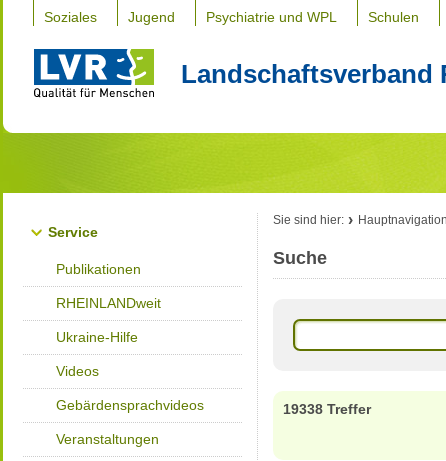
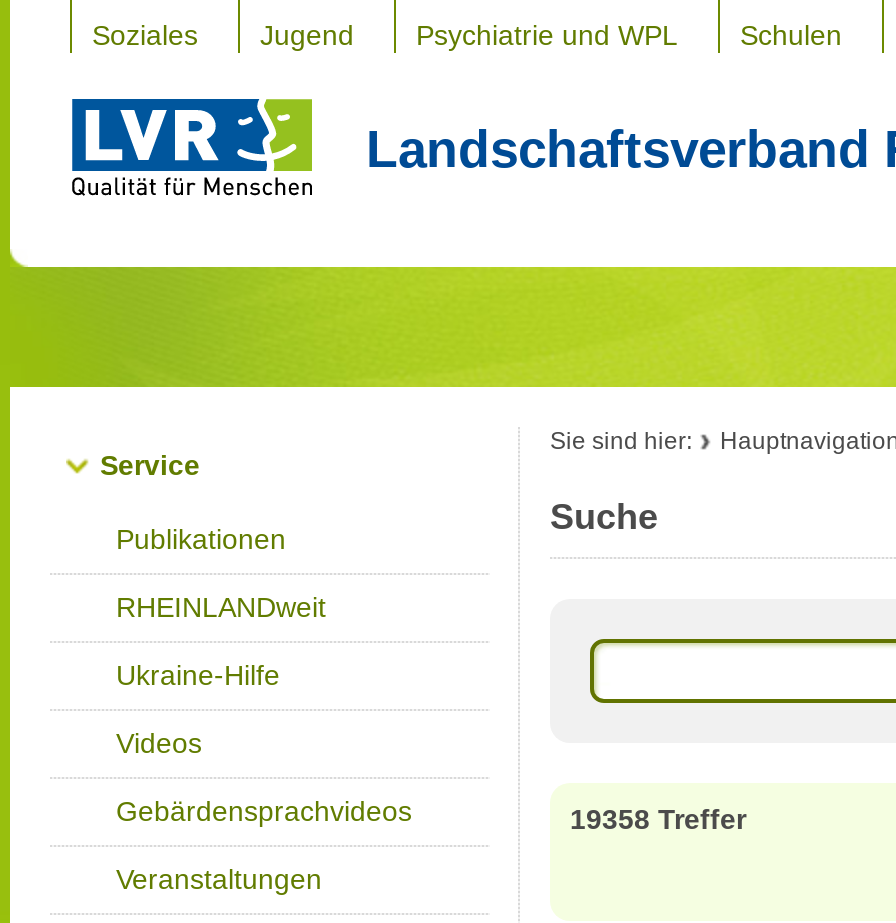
- 19338 Treffer
+ 19358 Treffer
